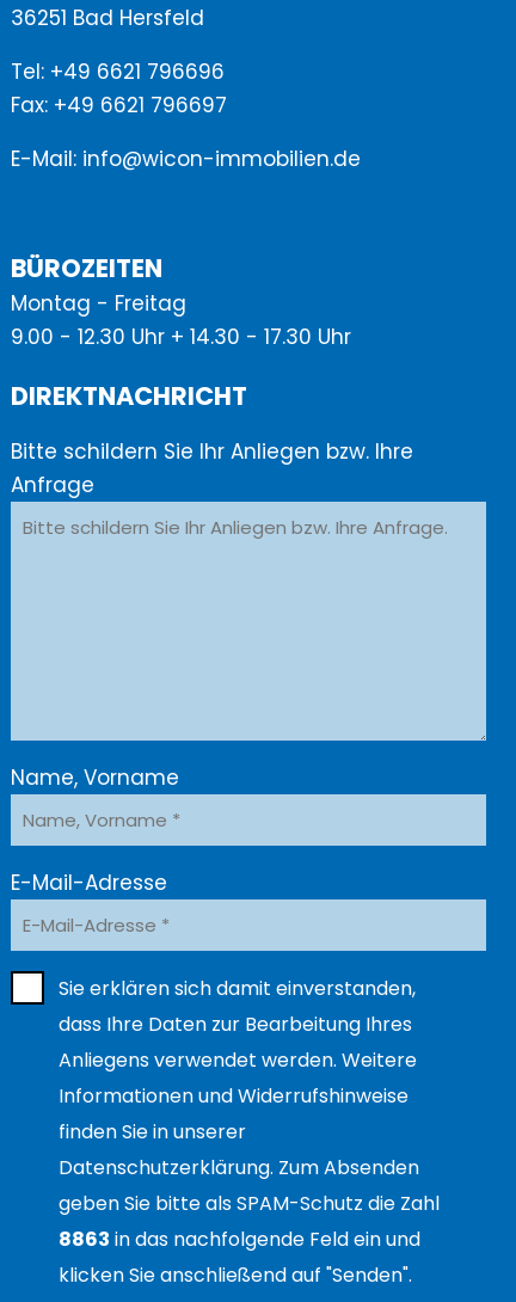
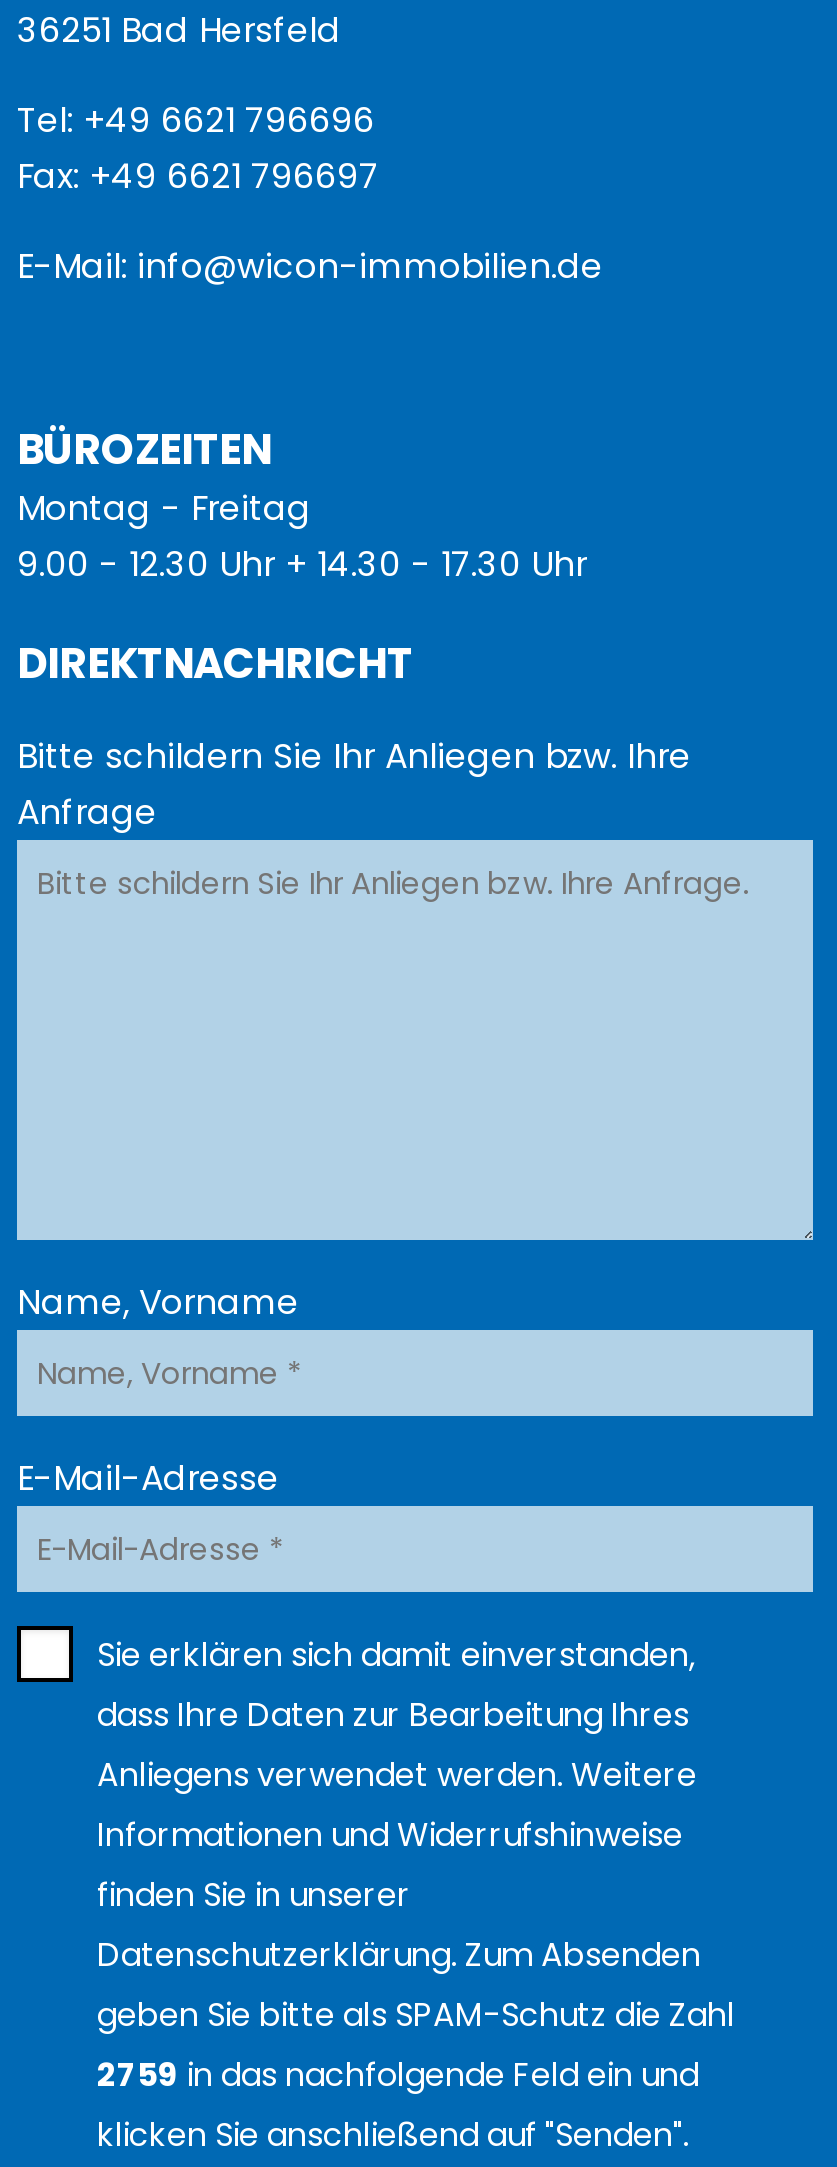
- 8863 in das nachfolgende Feld ein und
+ 2759 in das nachfolgende Feld ein und
